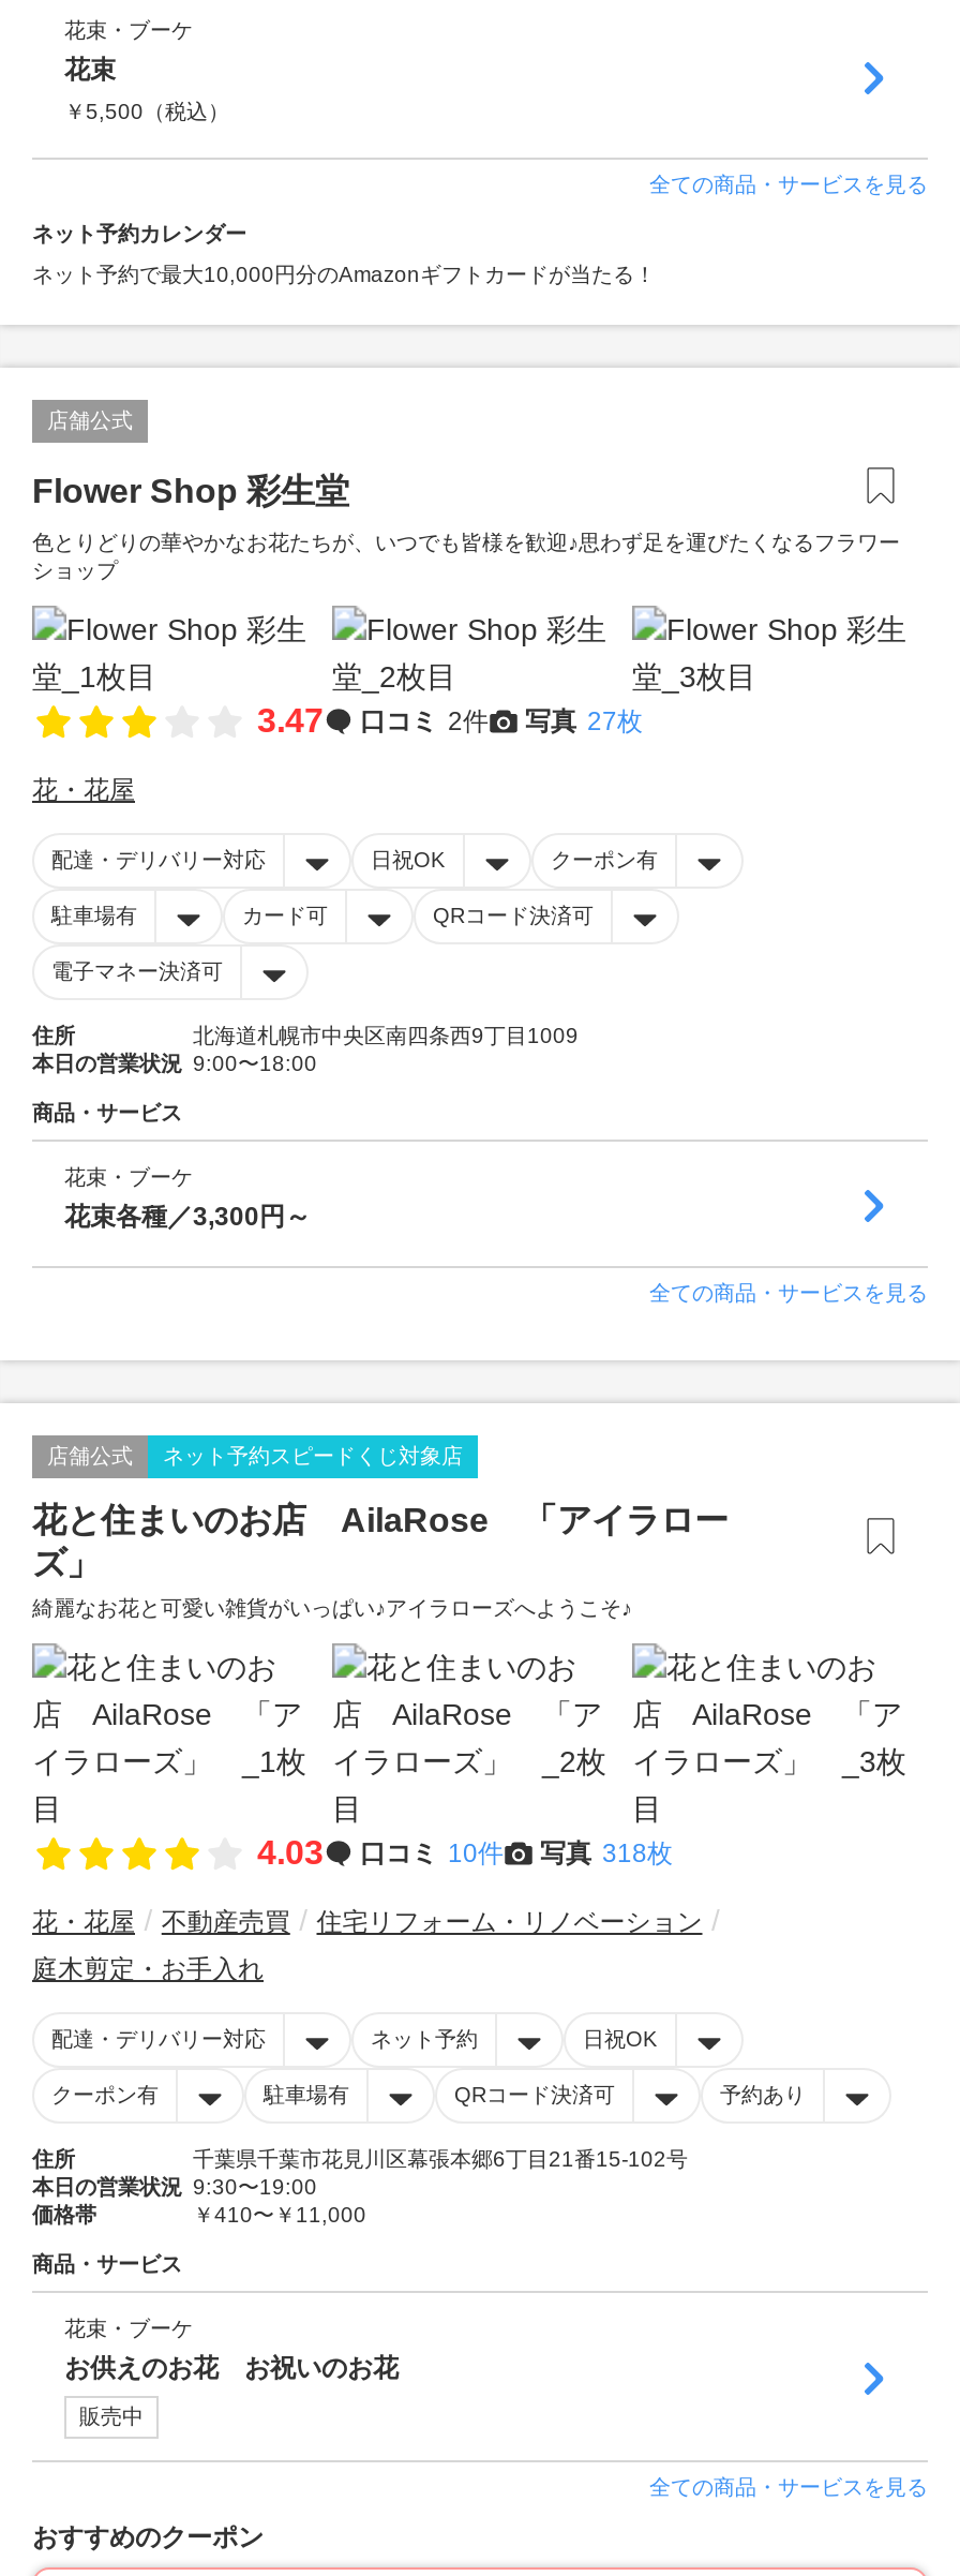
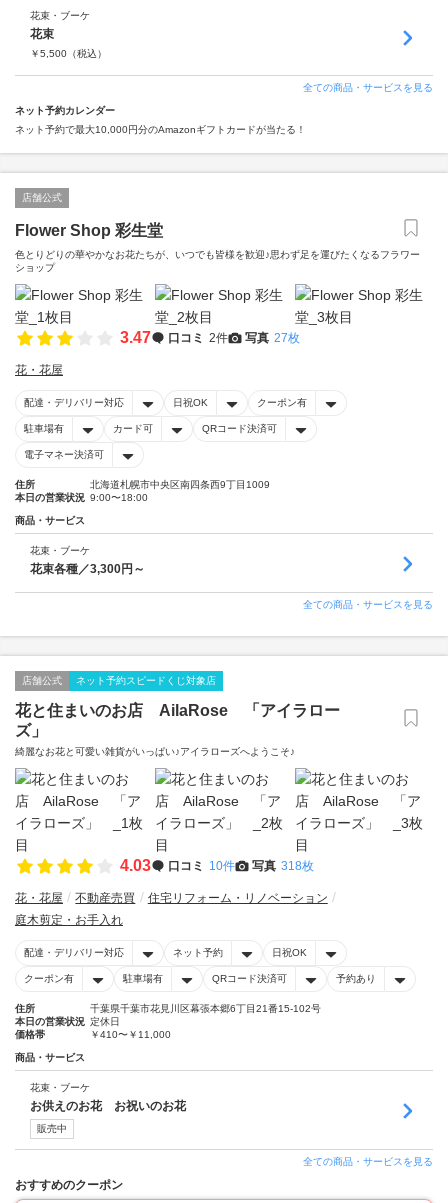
- 本日の営業状況 9:30〜19:00
+ 本日の営業状況 定休日
